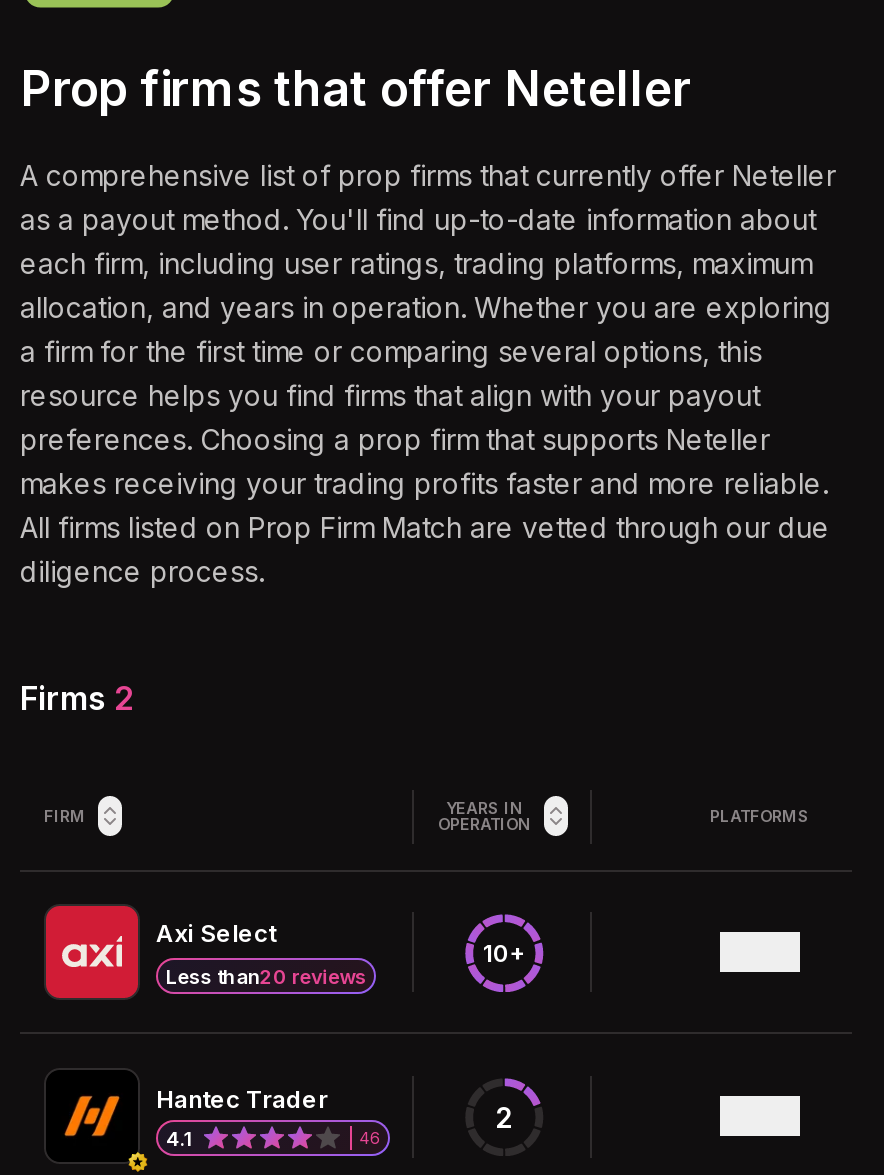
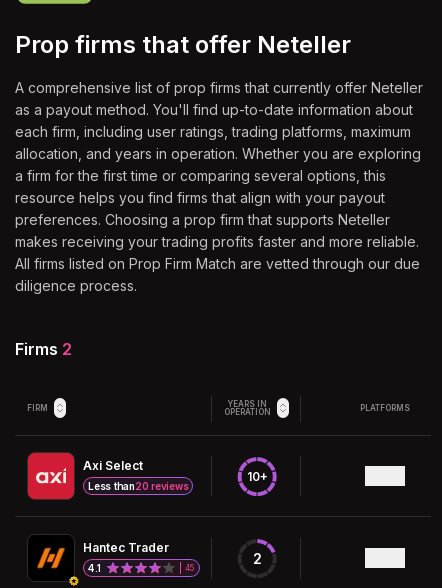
- 46
+ 45
